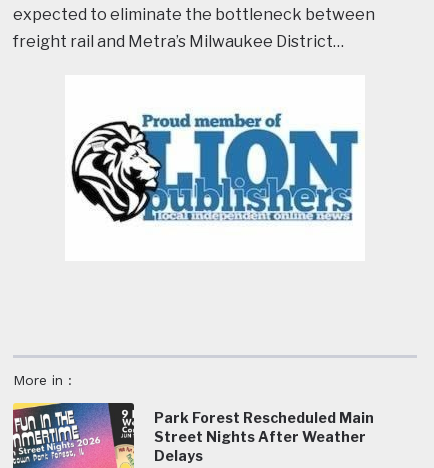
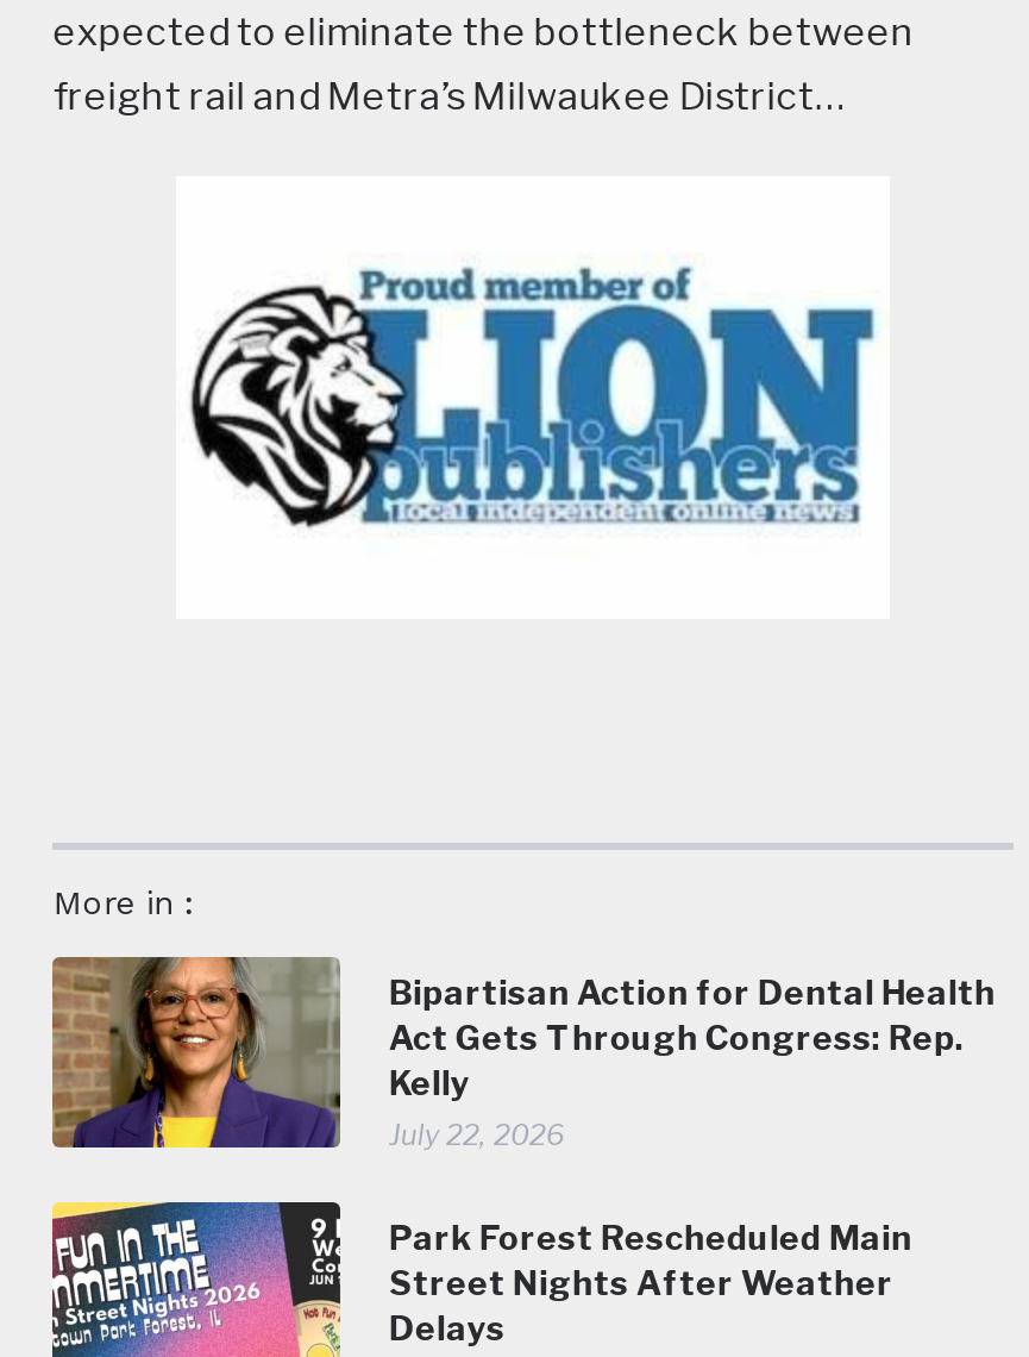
+ [image]
+ Bipartisan Action for Dental Health
+ Act Gets Through Congress: Rep.
+ Kelly
+ July 22, 2026
